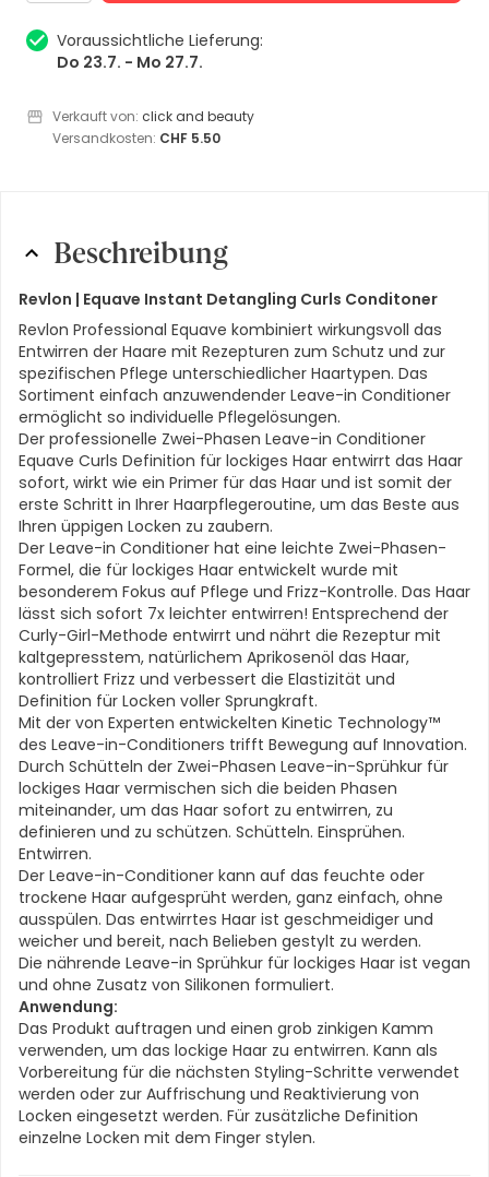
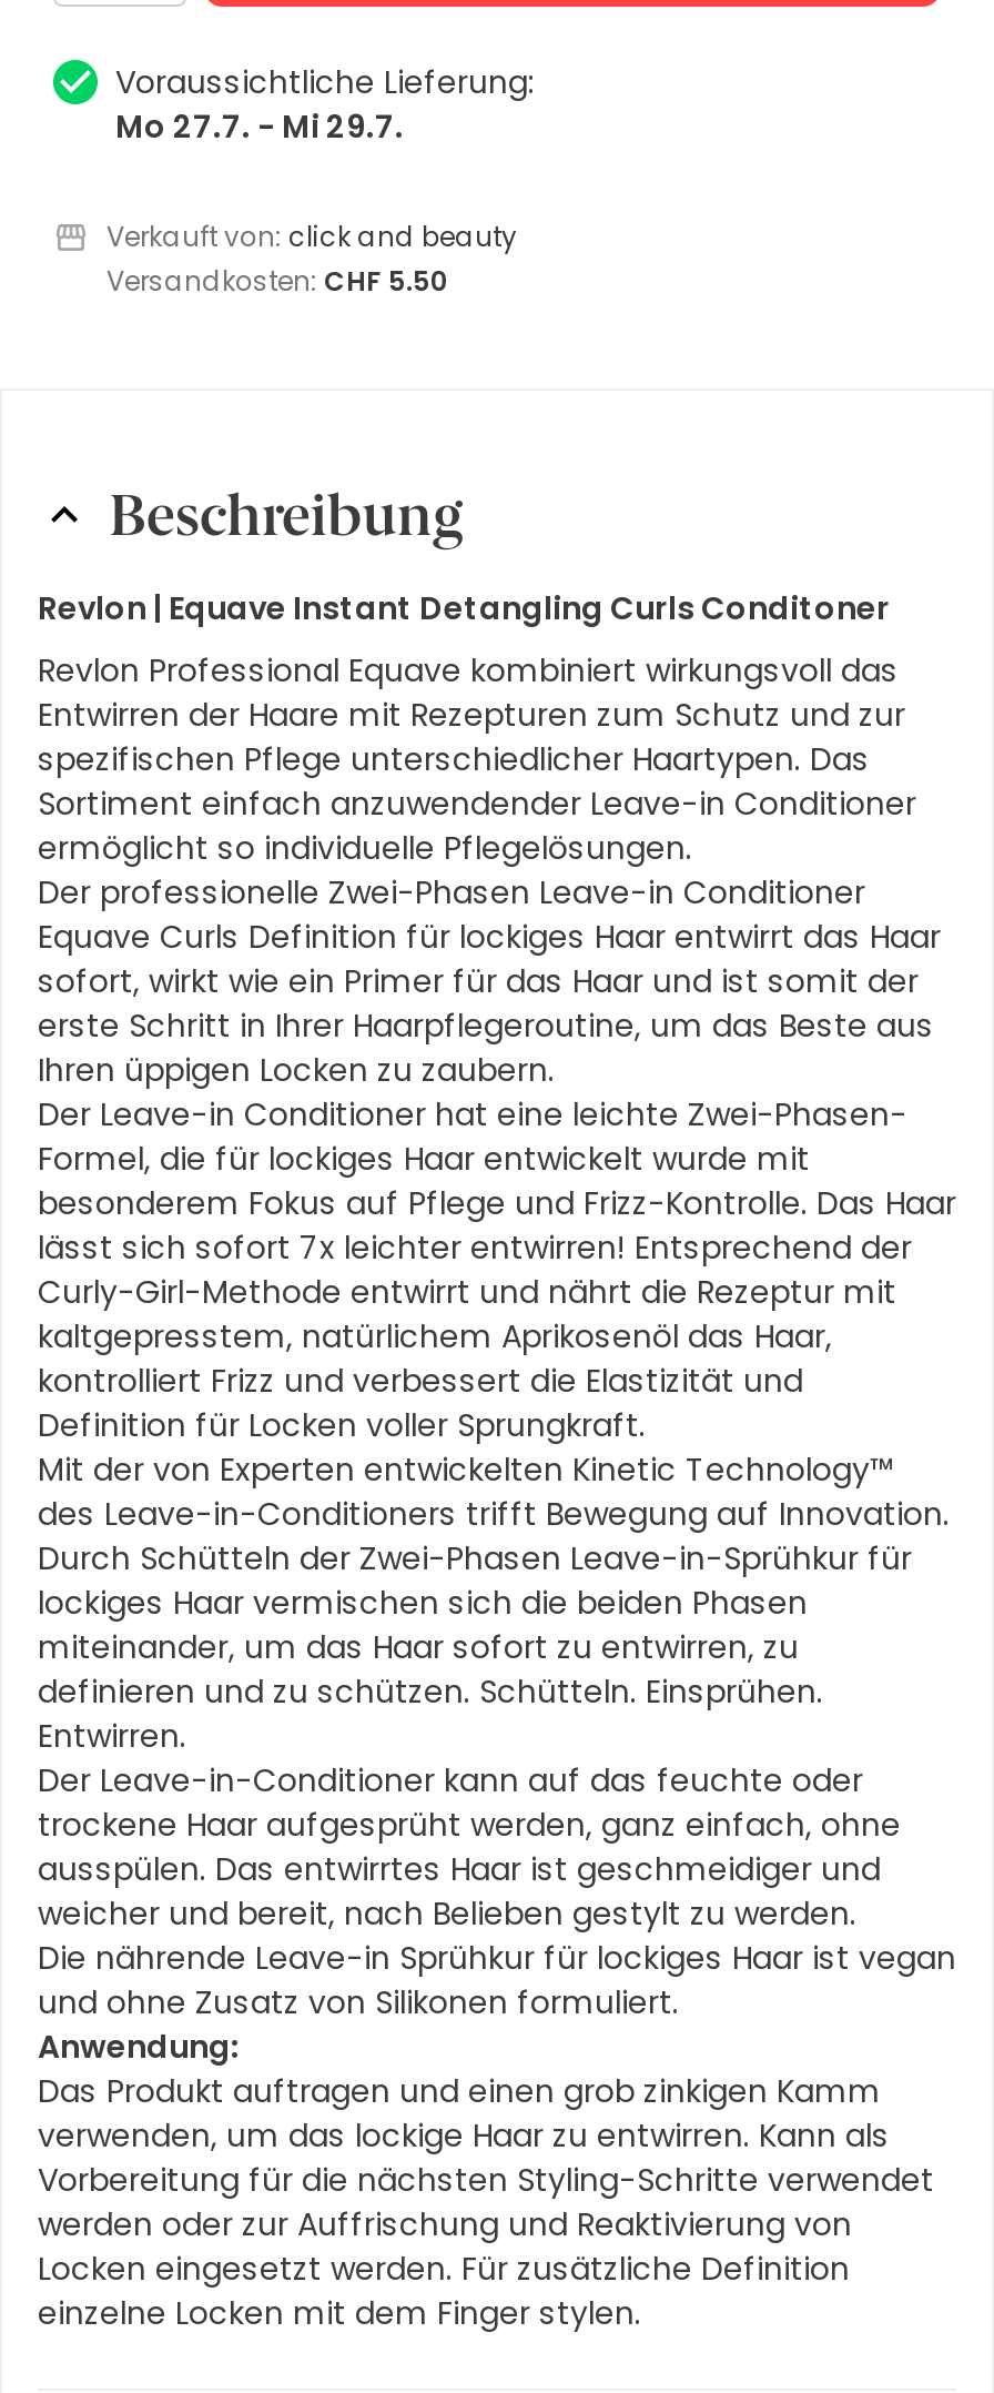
- Do 23.7. - Mo 27.7.
+ Mo 27.7. - Mi 29.7.
